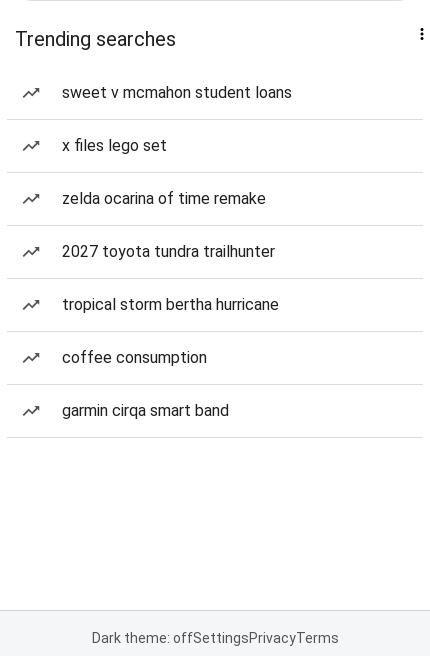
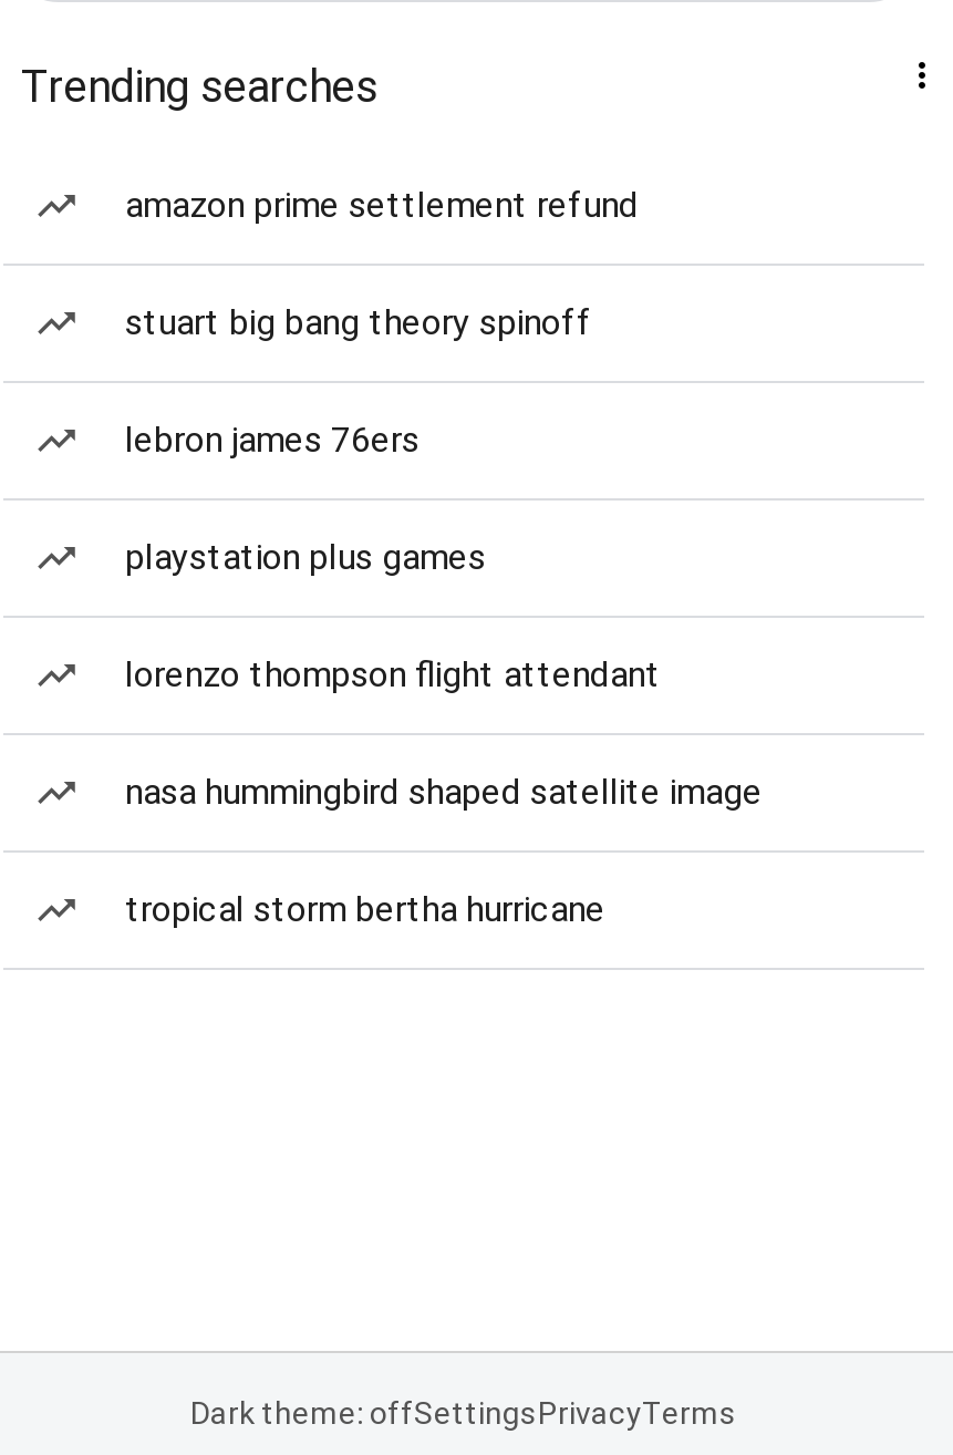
- sweet v mcmahon student loans
- x files lego set
- zelda ocarina of time remake
- 2027 toyota tundra trailhunter
+ amazon prime settlement refund
+ stuart big bang theory spinoff
+ lebron james 76ers
+ playstation plus games
+ lorenzo thompson flight attendant
+ nasa hummingbird shaped satellite image

moved down: tropical storm bertha hurricane

- coffee consumption
- garmin cirqa smart band
